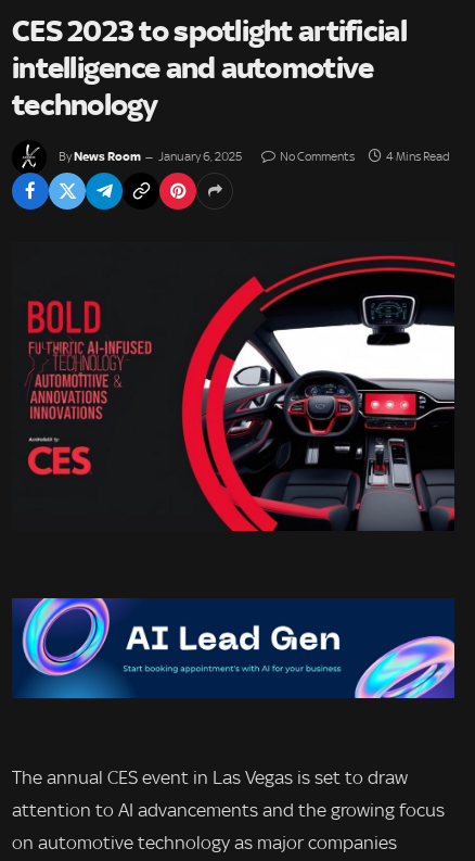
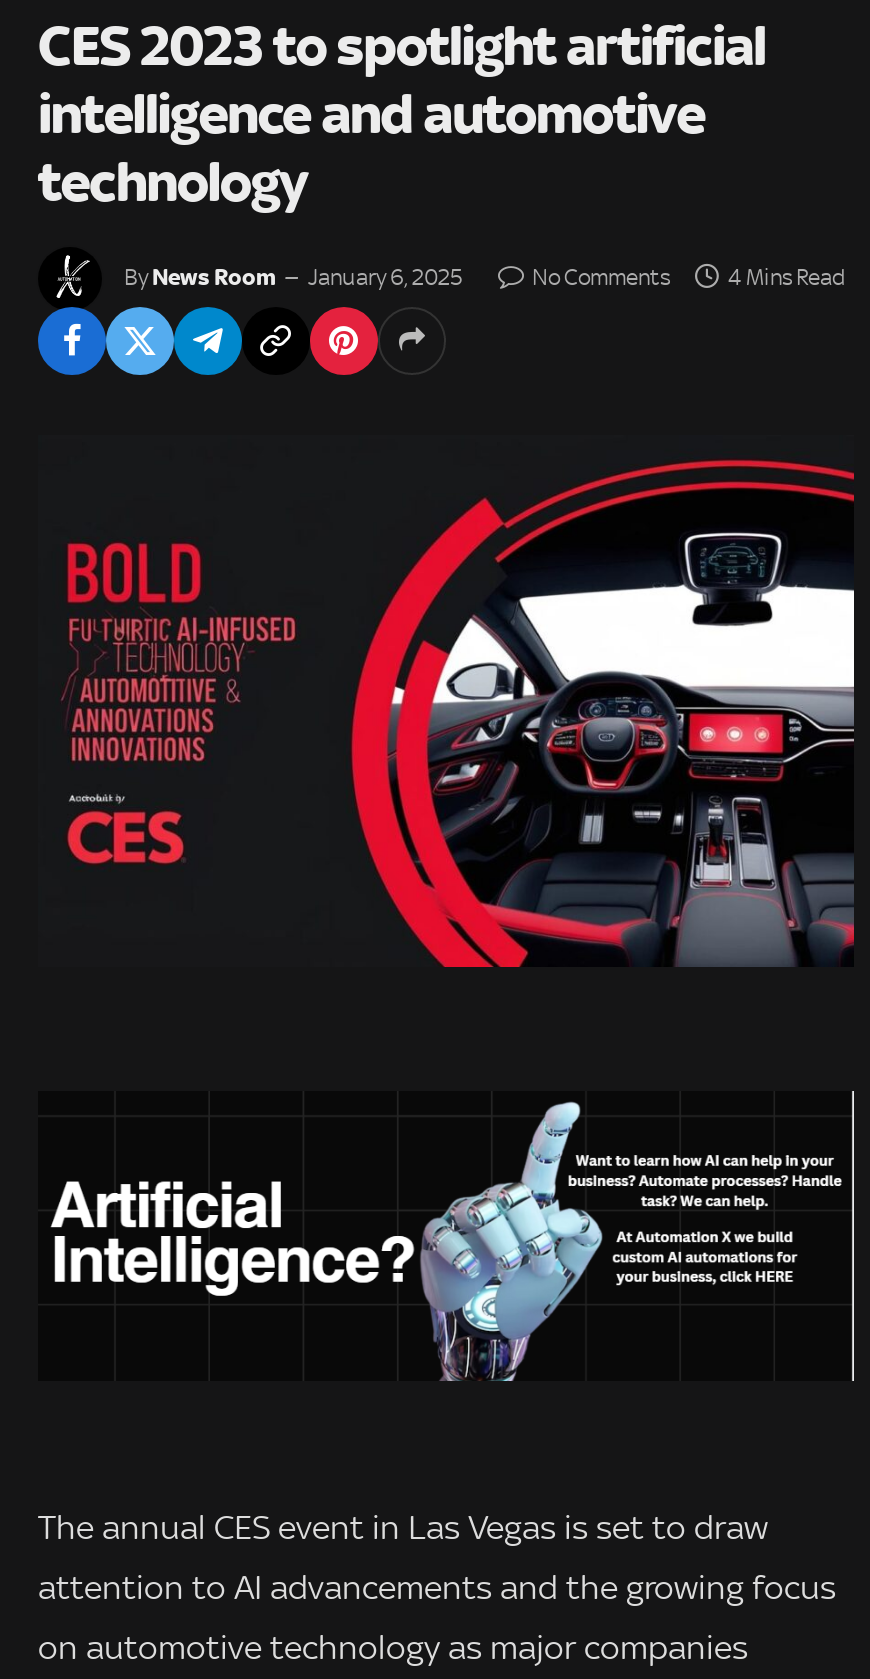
- [image]
+ [image]
